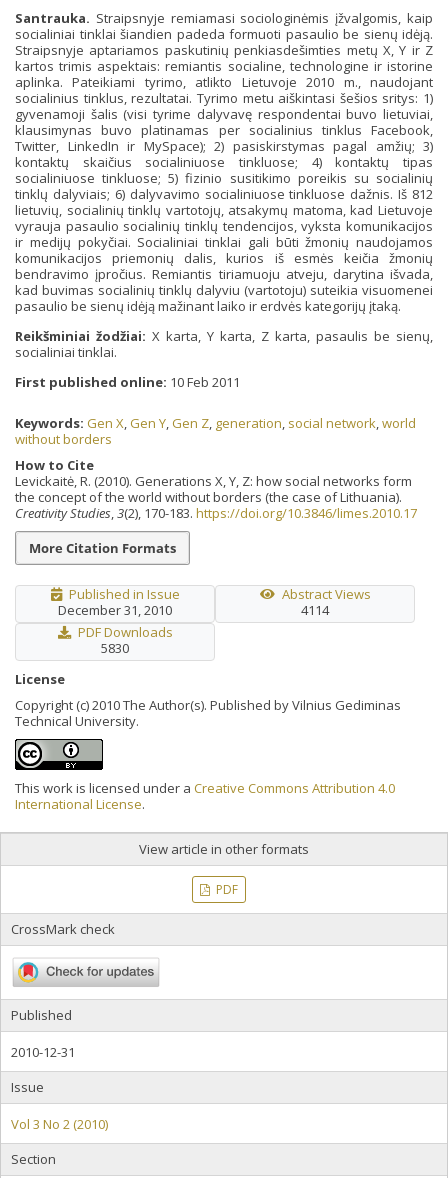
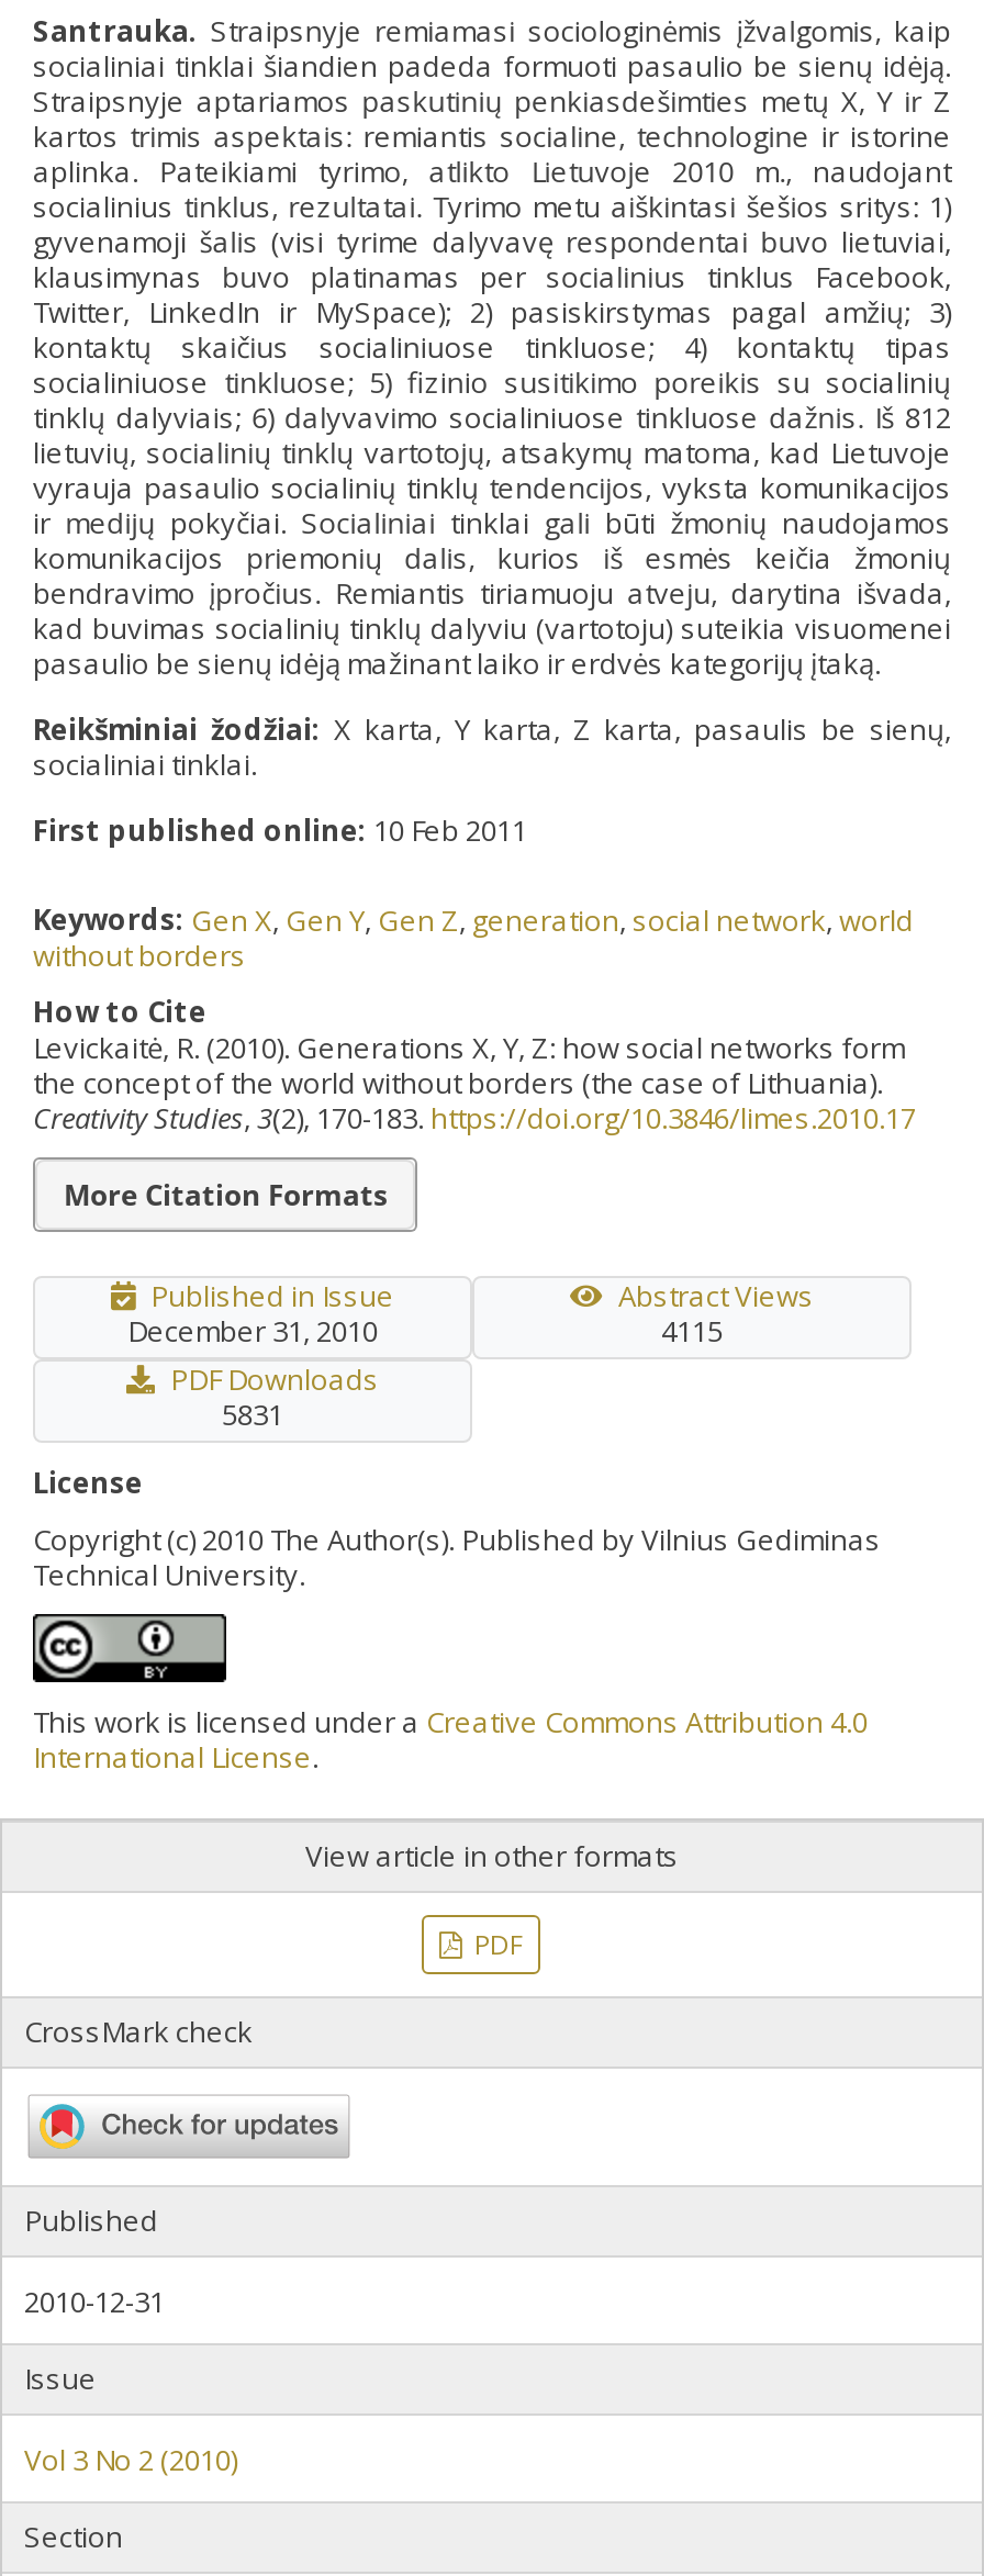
- 4114
+ 4115

- 5830
+ 5831
